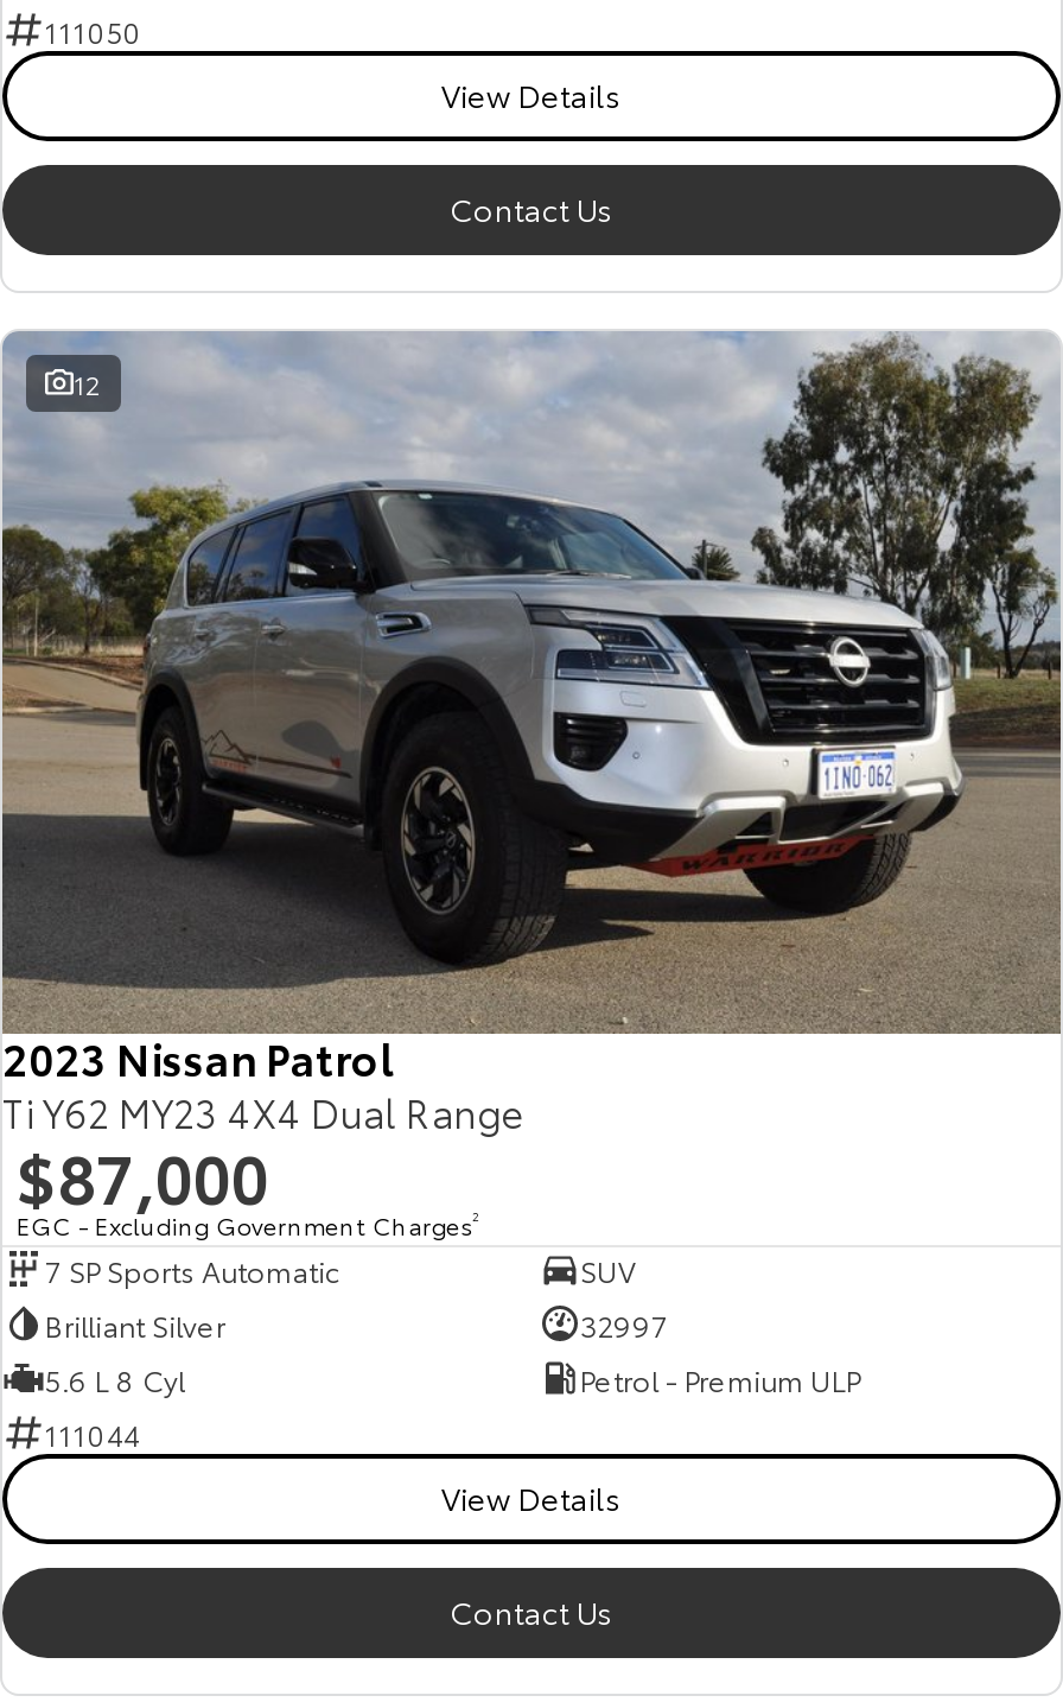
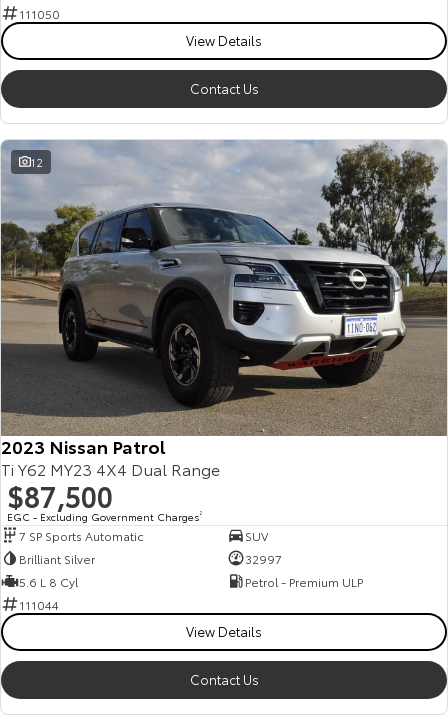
- $87,000
+ $87,500
